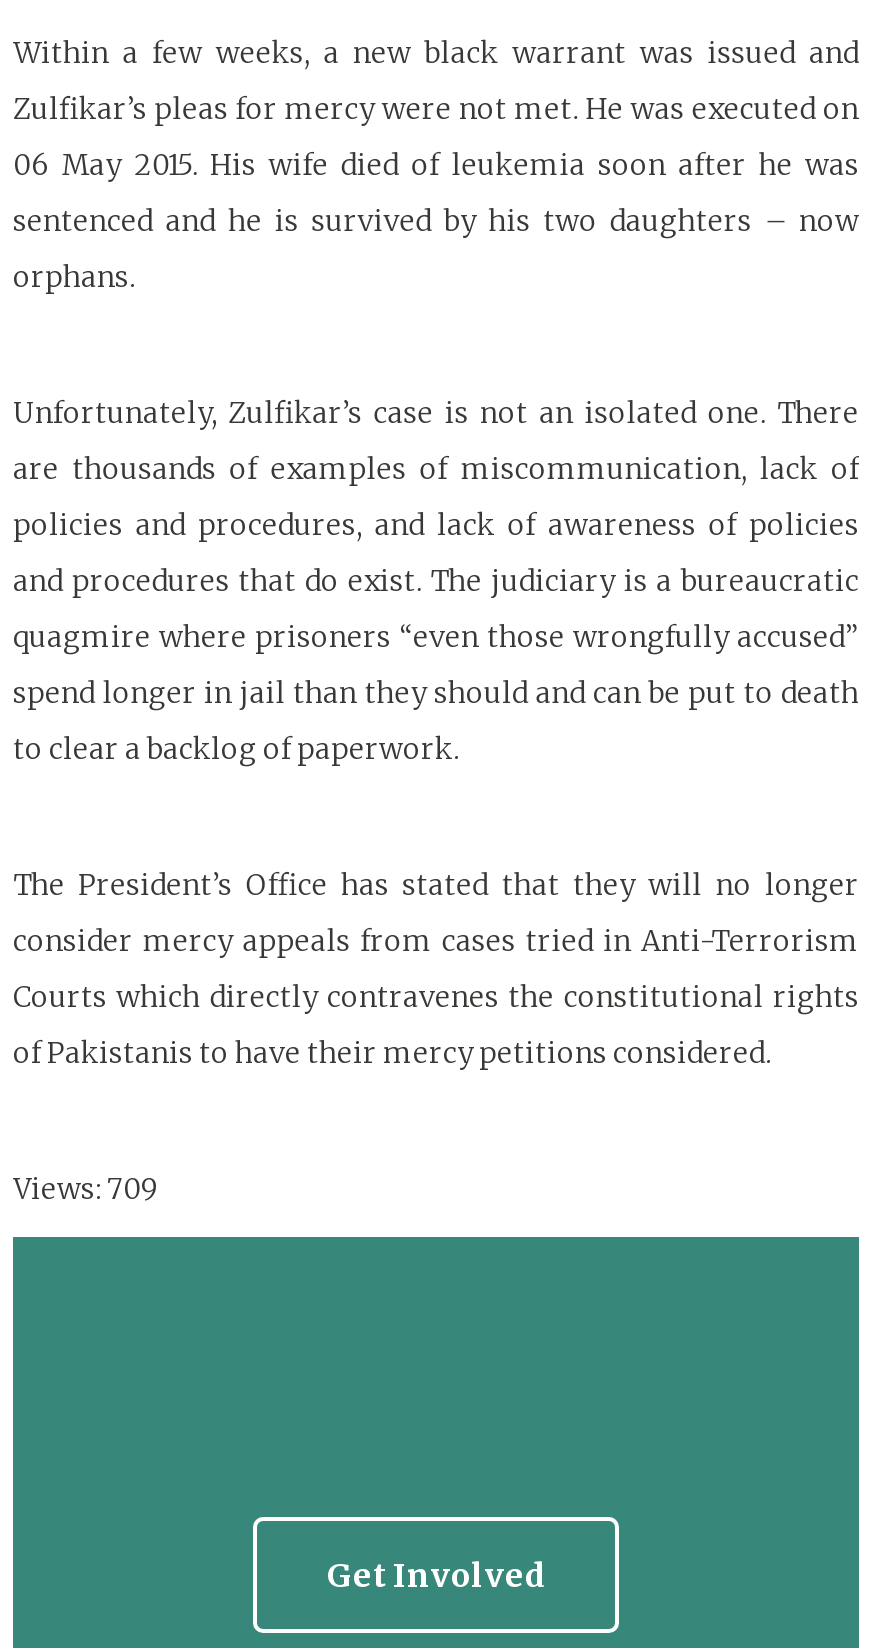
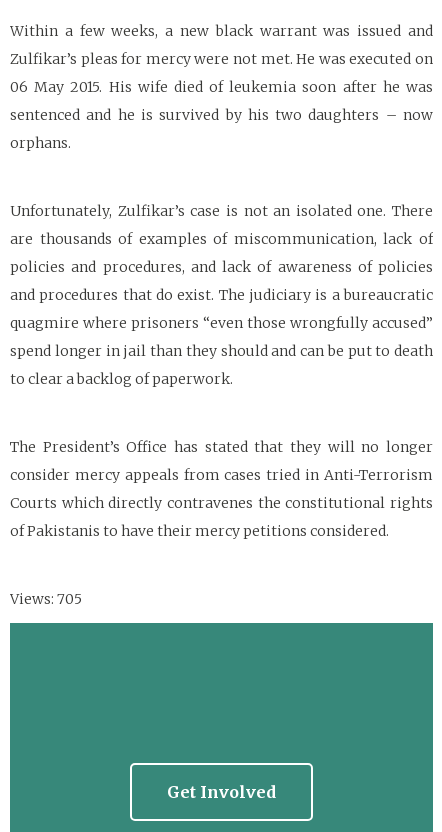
- Views: 709
+ Views: 705
